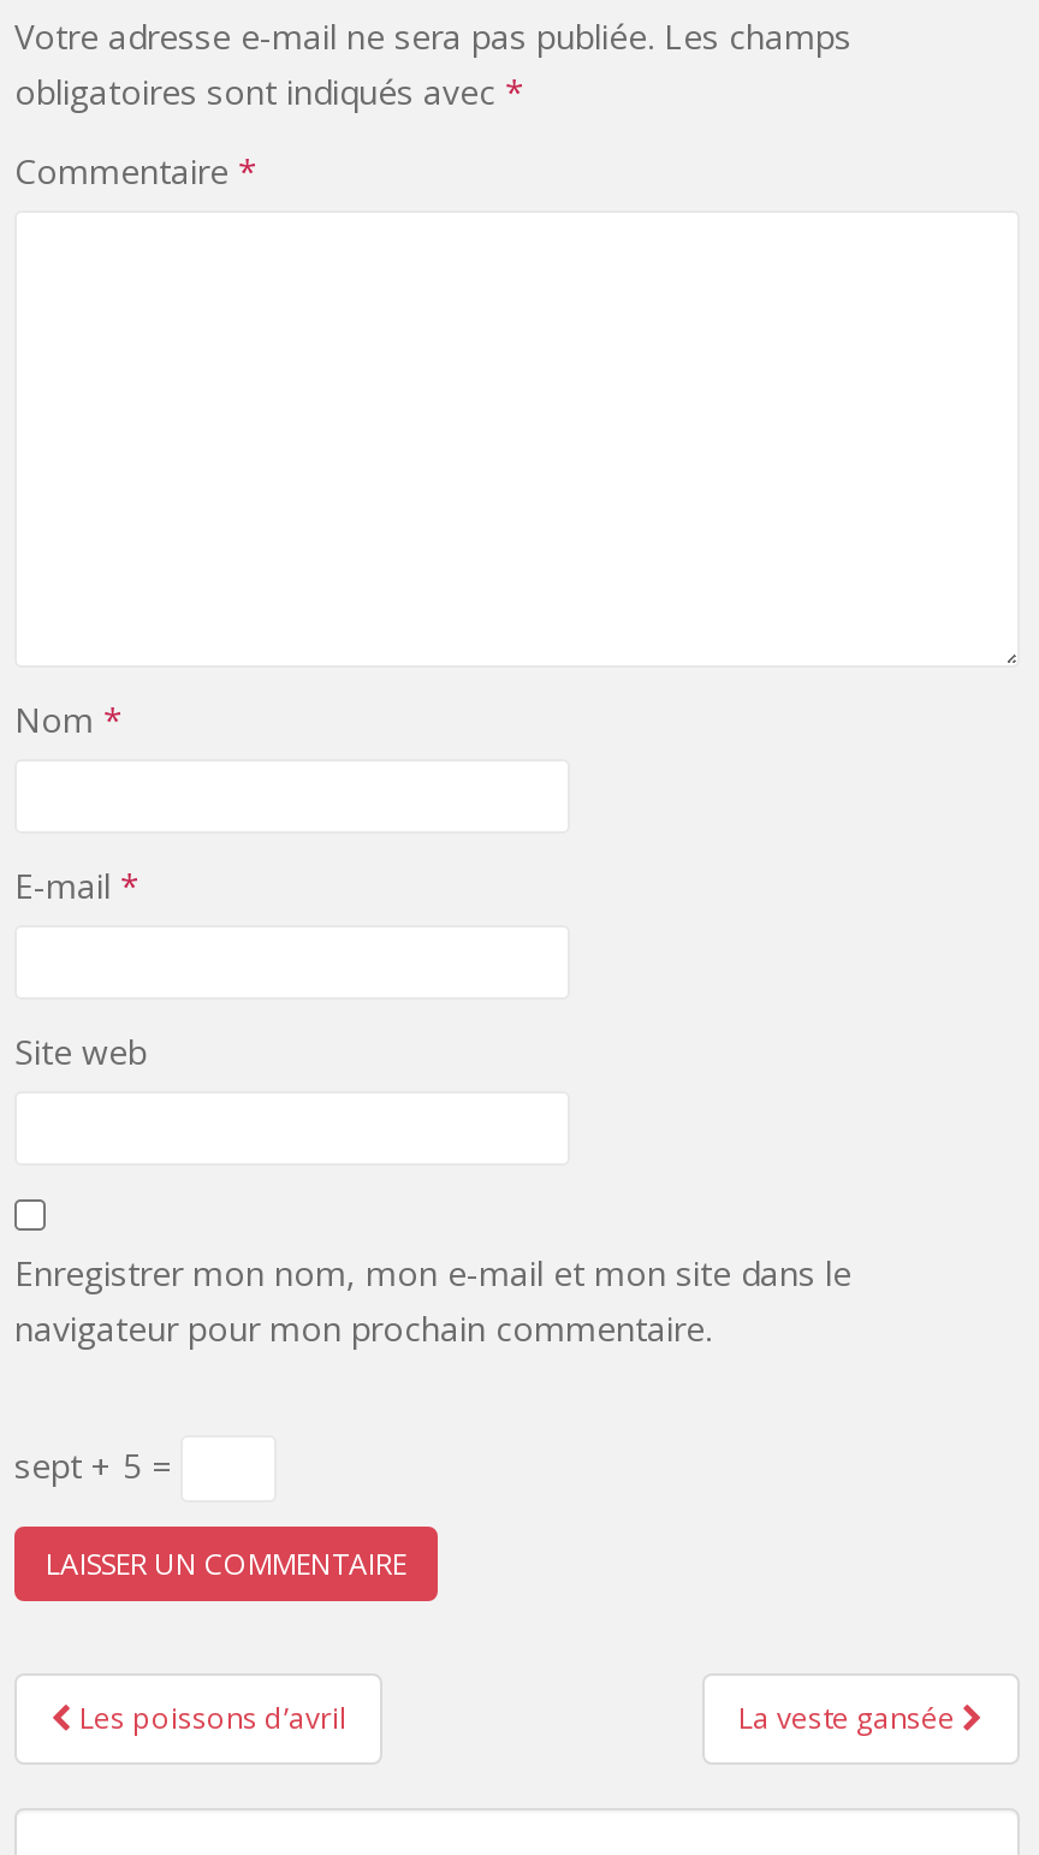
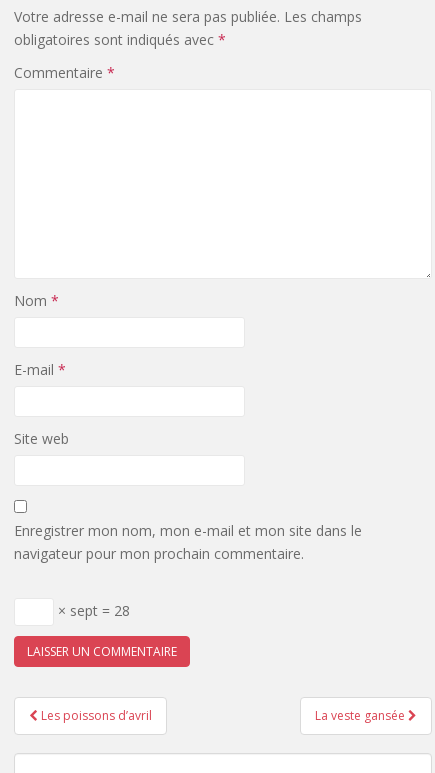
- sept + 5 =
+ × sept = 28
